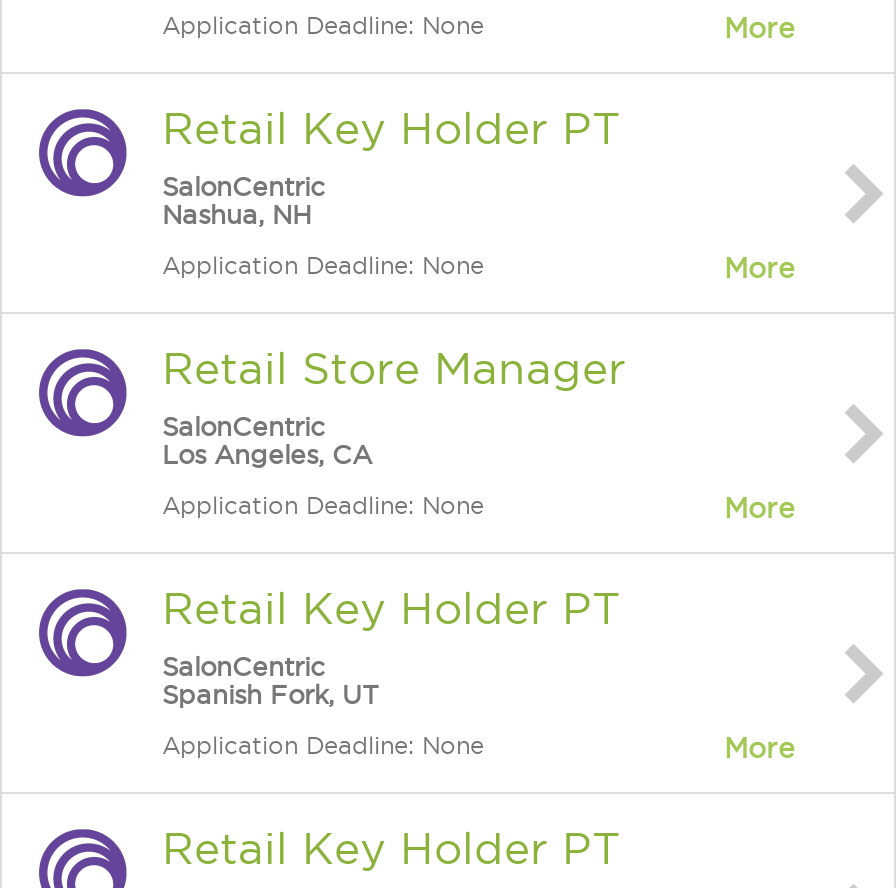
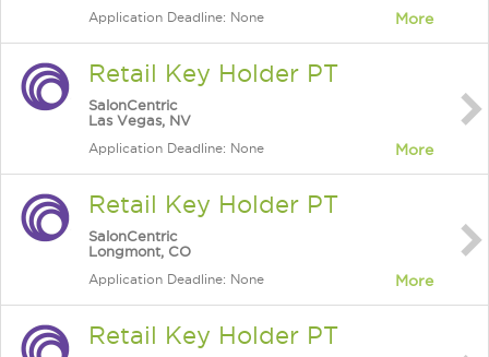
- Nashua, NH
- Application Deadline: None
- More
- Retail Store Manager
- SalonCentric
- Los Angeles, CA
+ Las Vegas, NV

- Spanish Fork, UT
+ Longmont, CO
